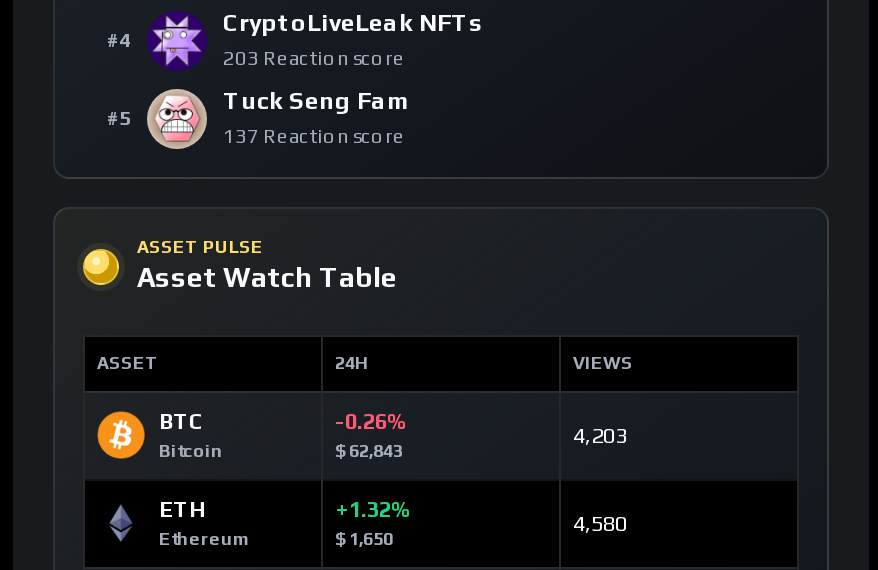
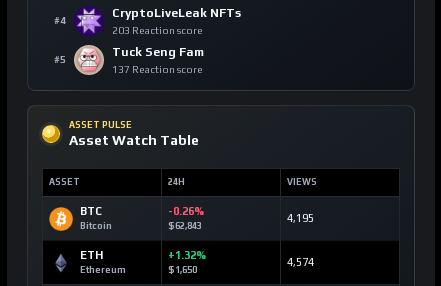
- 4,203
+ 4,195

- 4,580
+ 4,574
